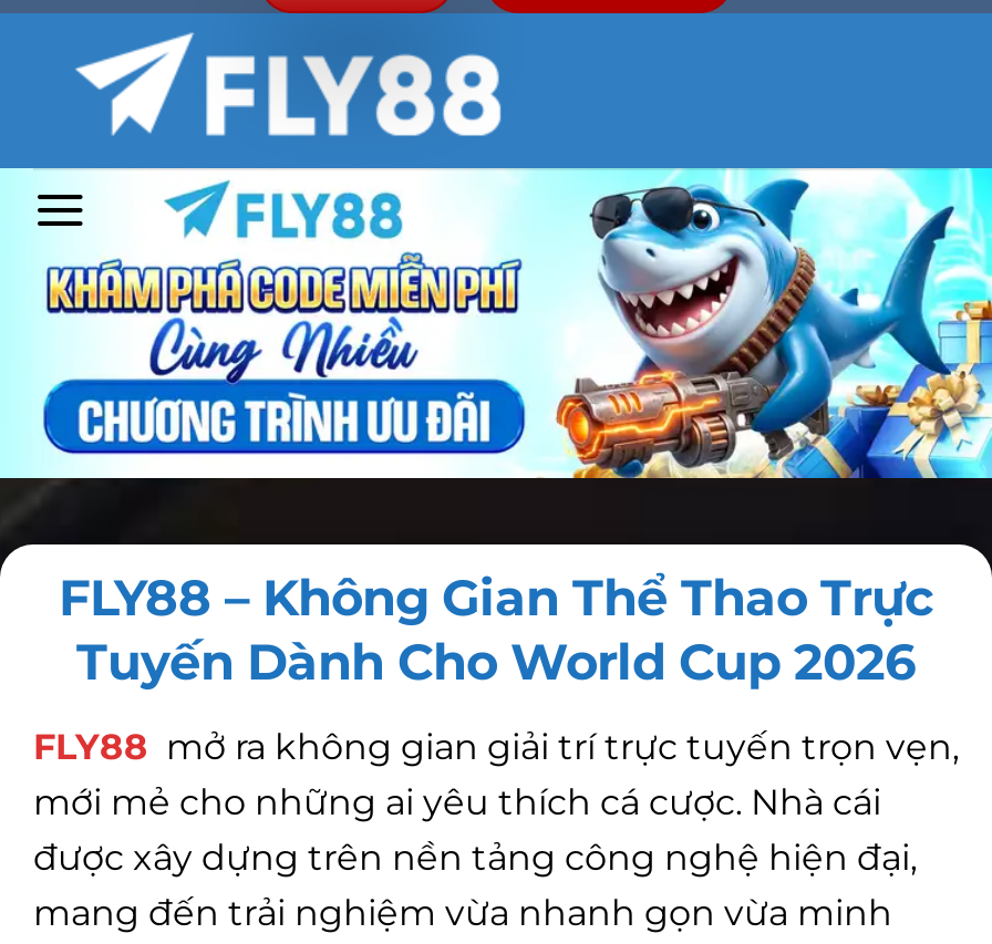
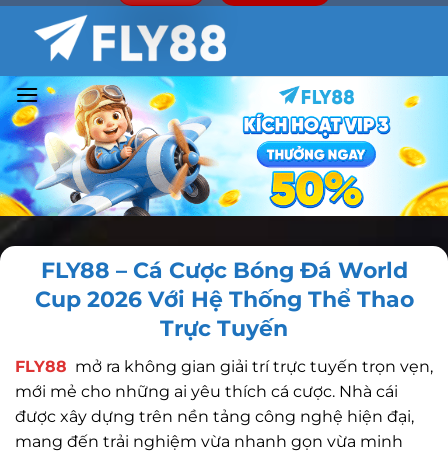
- [image]
- FLY88 – Không Gian Thể Thao Trực
- Tuyến Dành Cho World Cup 2026
+ [image]
+ FLY88 – Cá Cược Bóng Đá World
+ Cup 2026 Với Hệ Thống Thể Thao
+ Trực Tuyến
